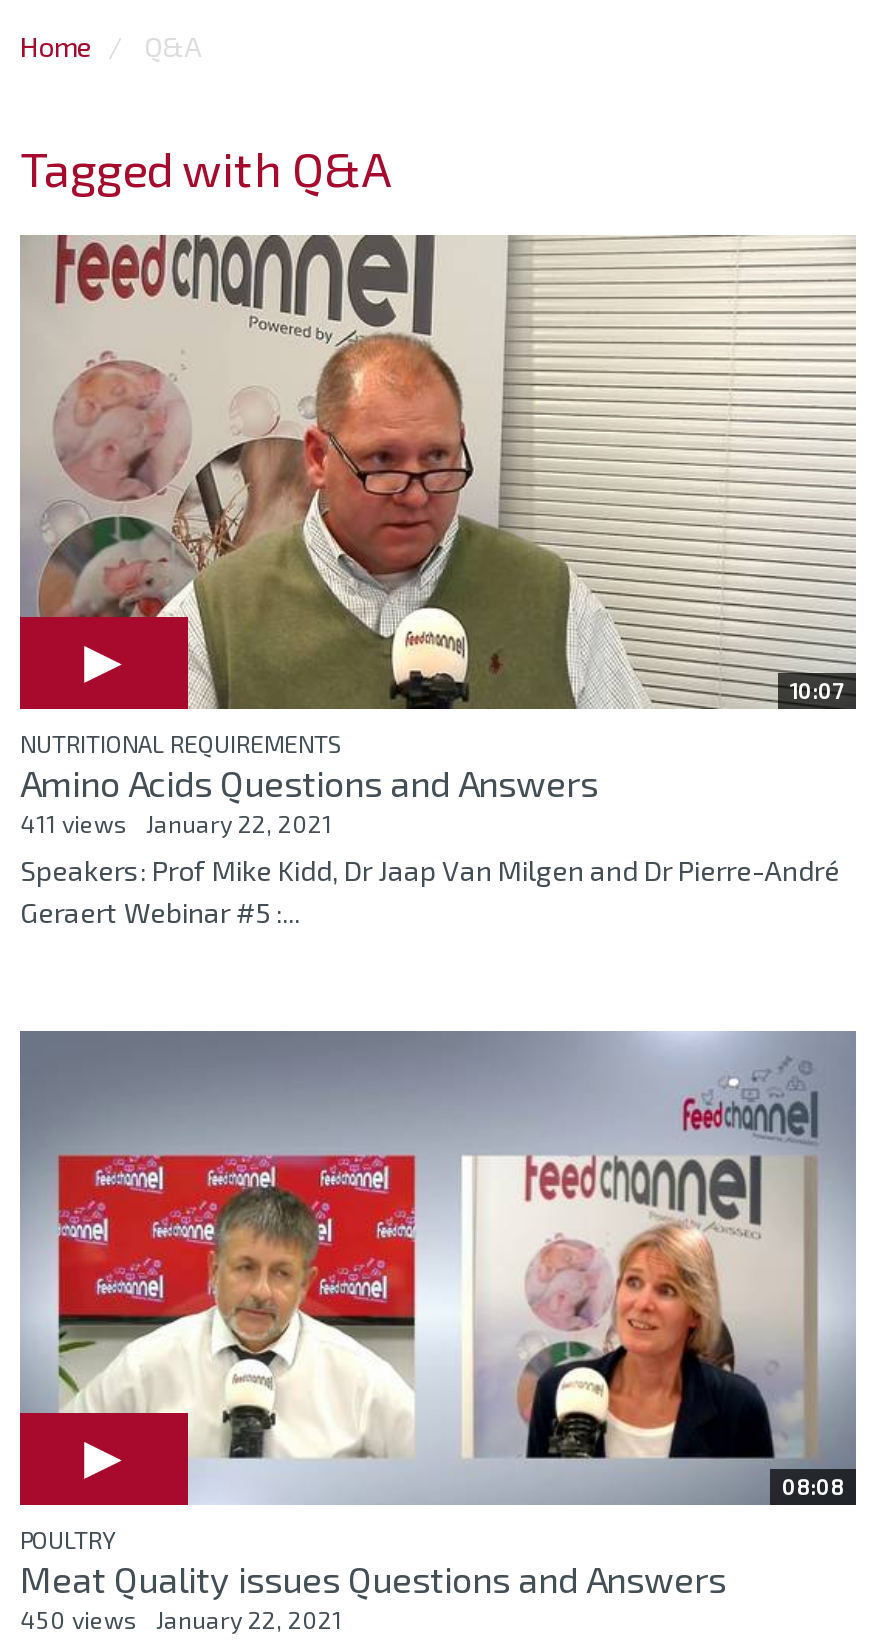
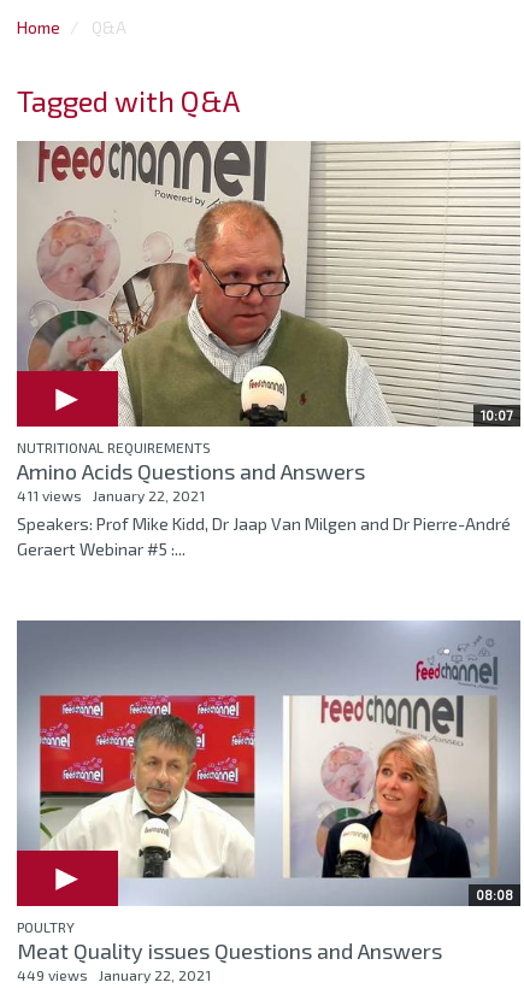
- 450 views January 22, 2021
+ 449 views January 22, 2021
